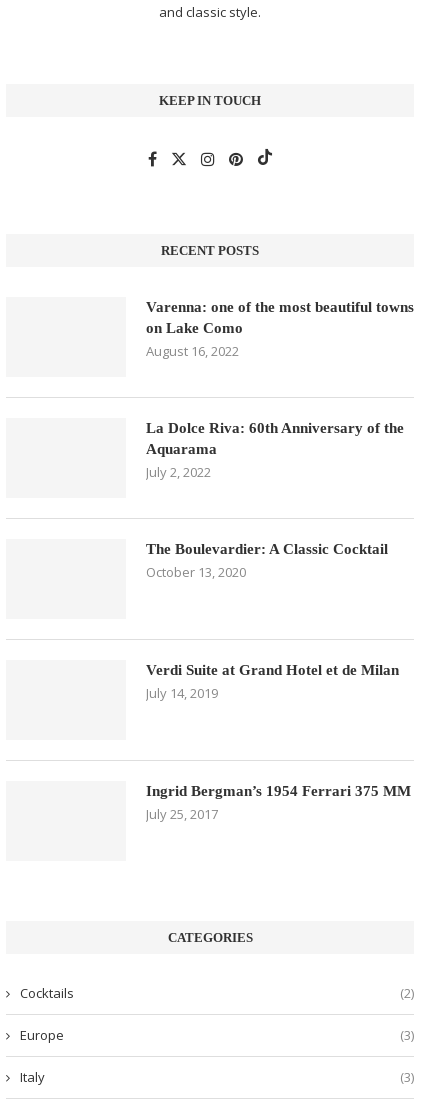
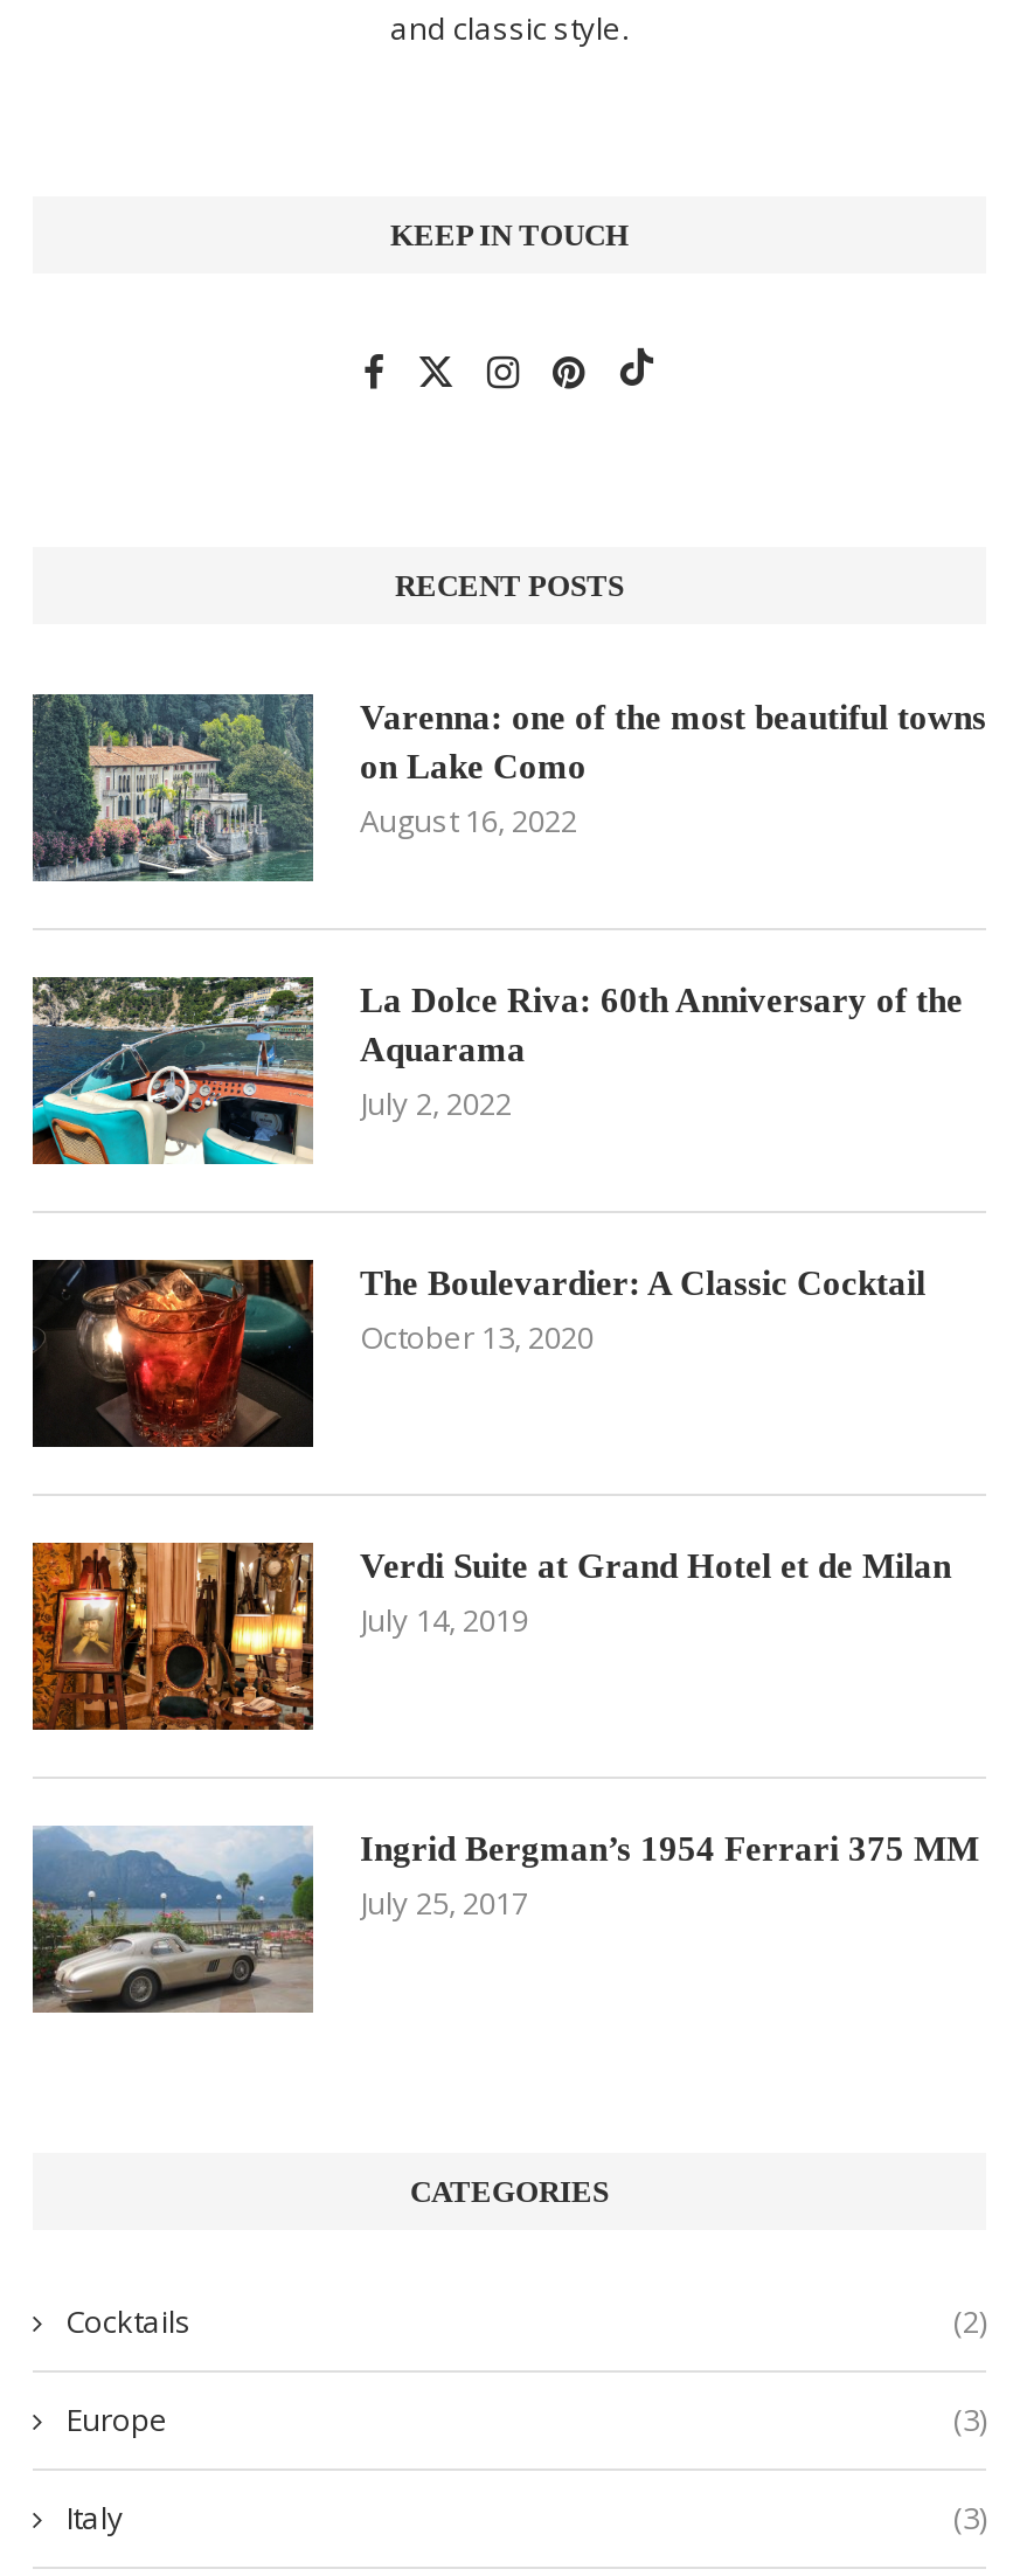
+ [image]

+ [image]

+ [image]

+ [image]

+ [image]
